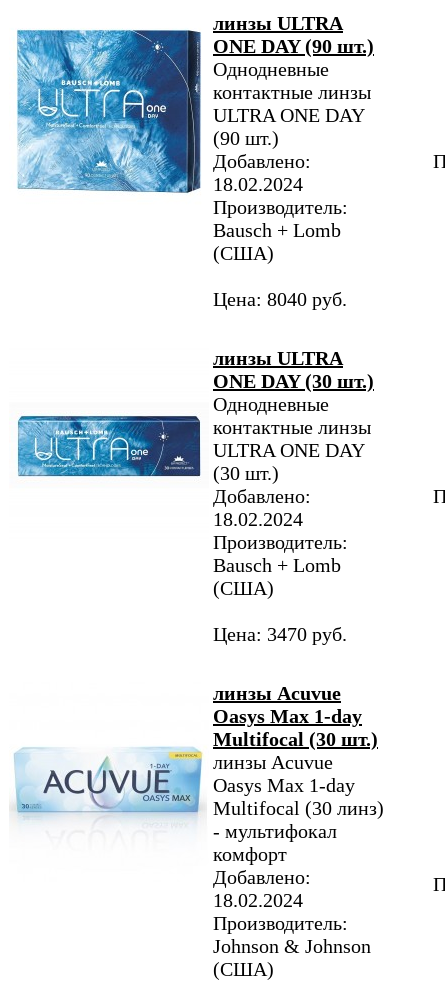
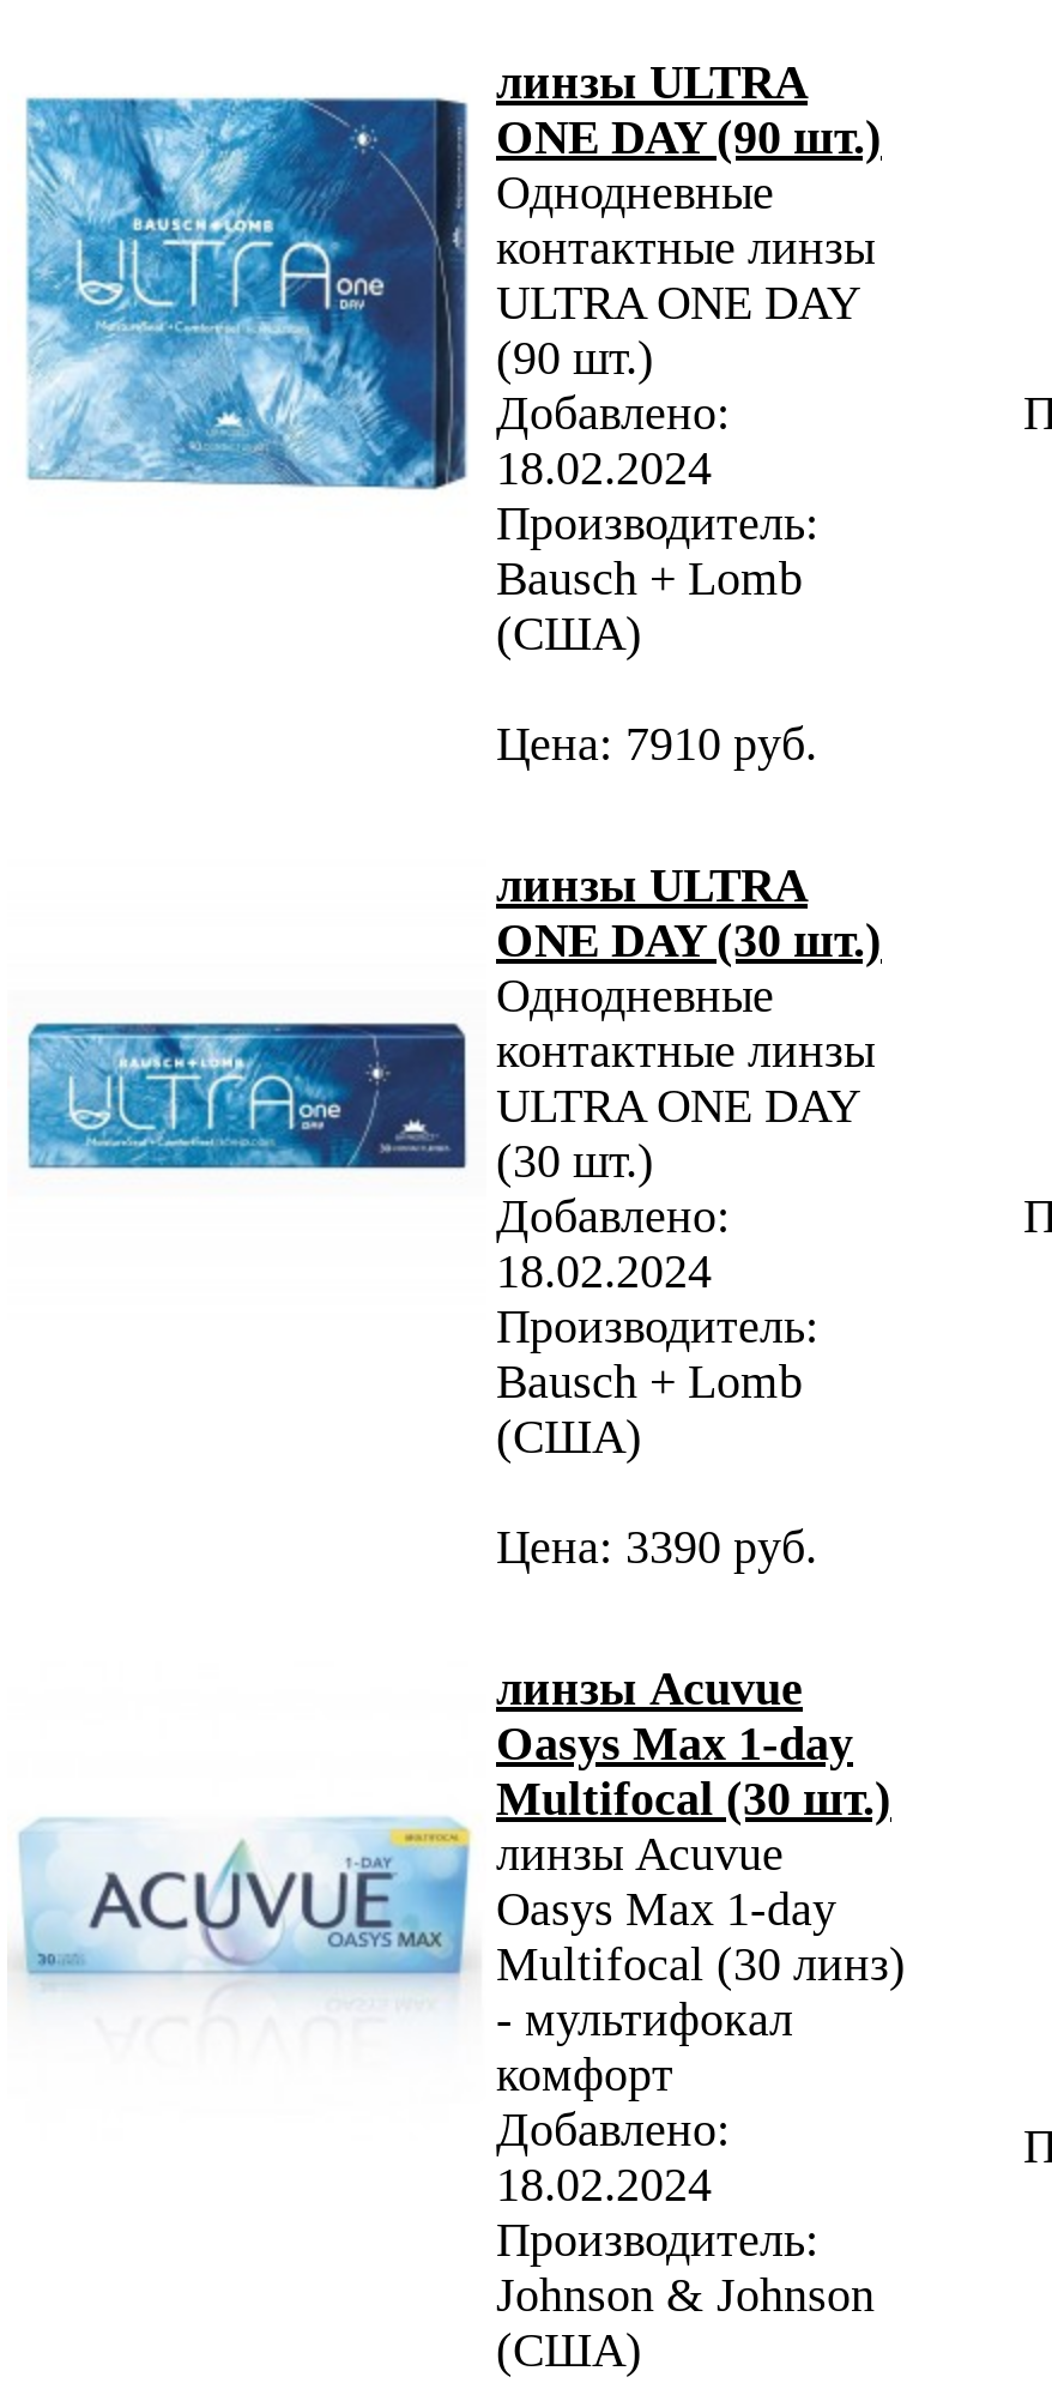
- Цена: 8040 руб.
+ Цена: 7910 руб.

- Цена: 3470 руб.
+ Цена: 3390 руб.
